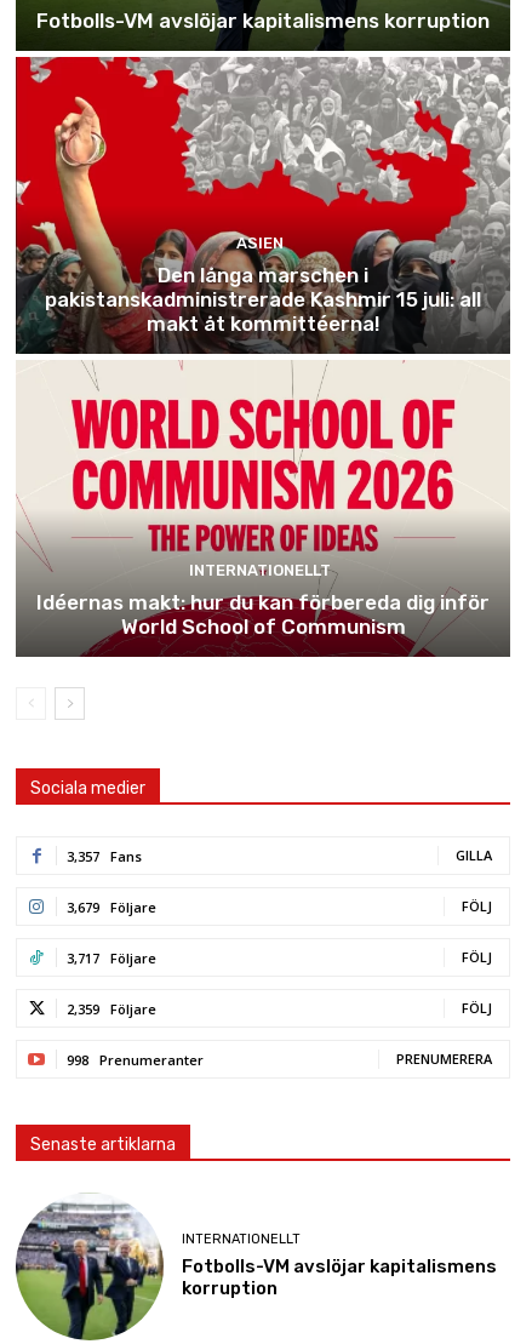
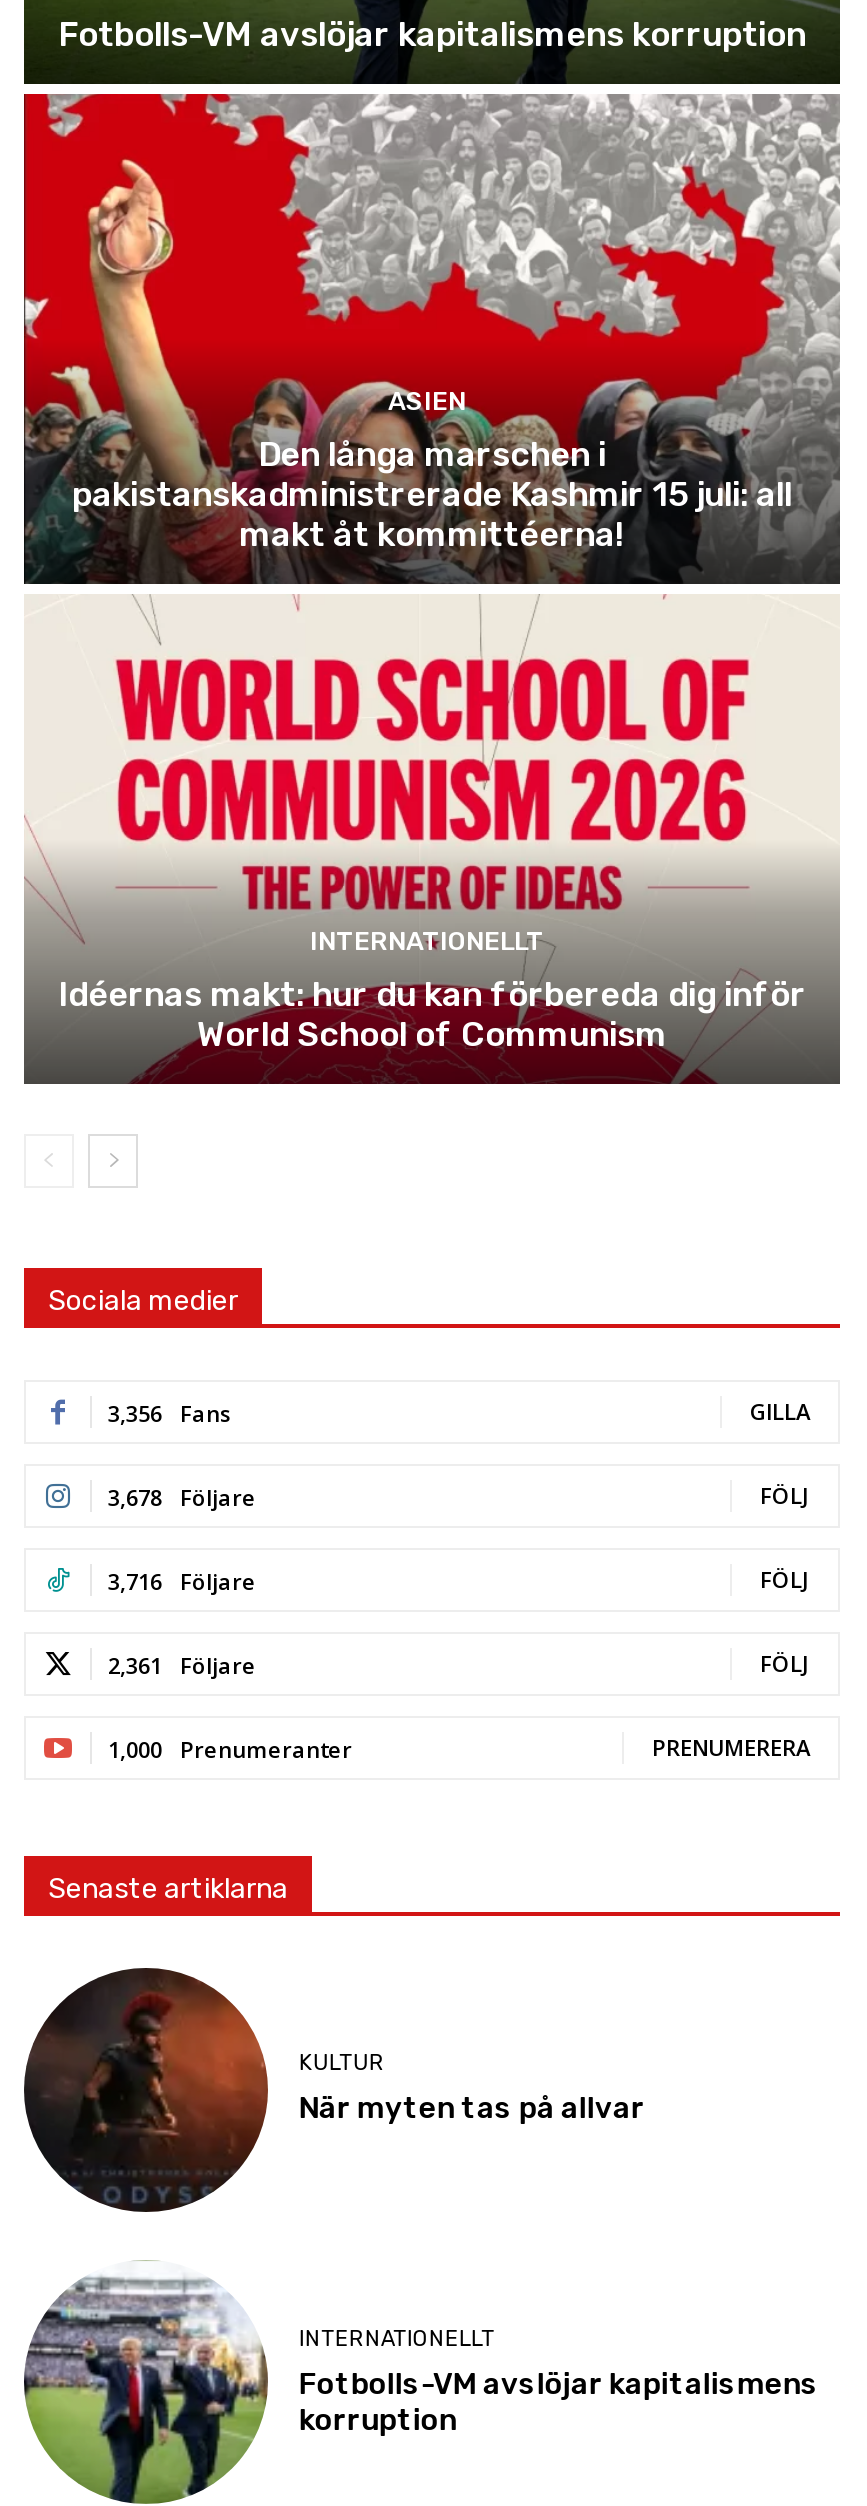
- 3,357 Fans
+ 3,356 Fans

- 3,679 Följare
+ 3,678 Följare

- 3,717 Följare
+ 3,716 Följare

- 2,359 Följare
+ 2,361 Följare

- 998 Prenumeranter
+ 1,000 Prenumeranter

+ [image]
+ KULTUR
+ När myten tas på allvar
